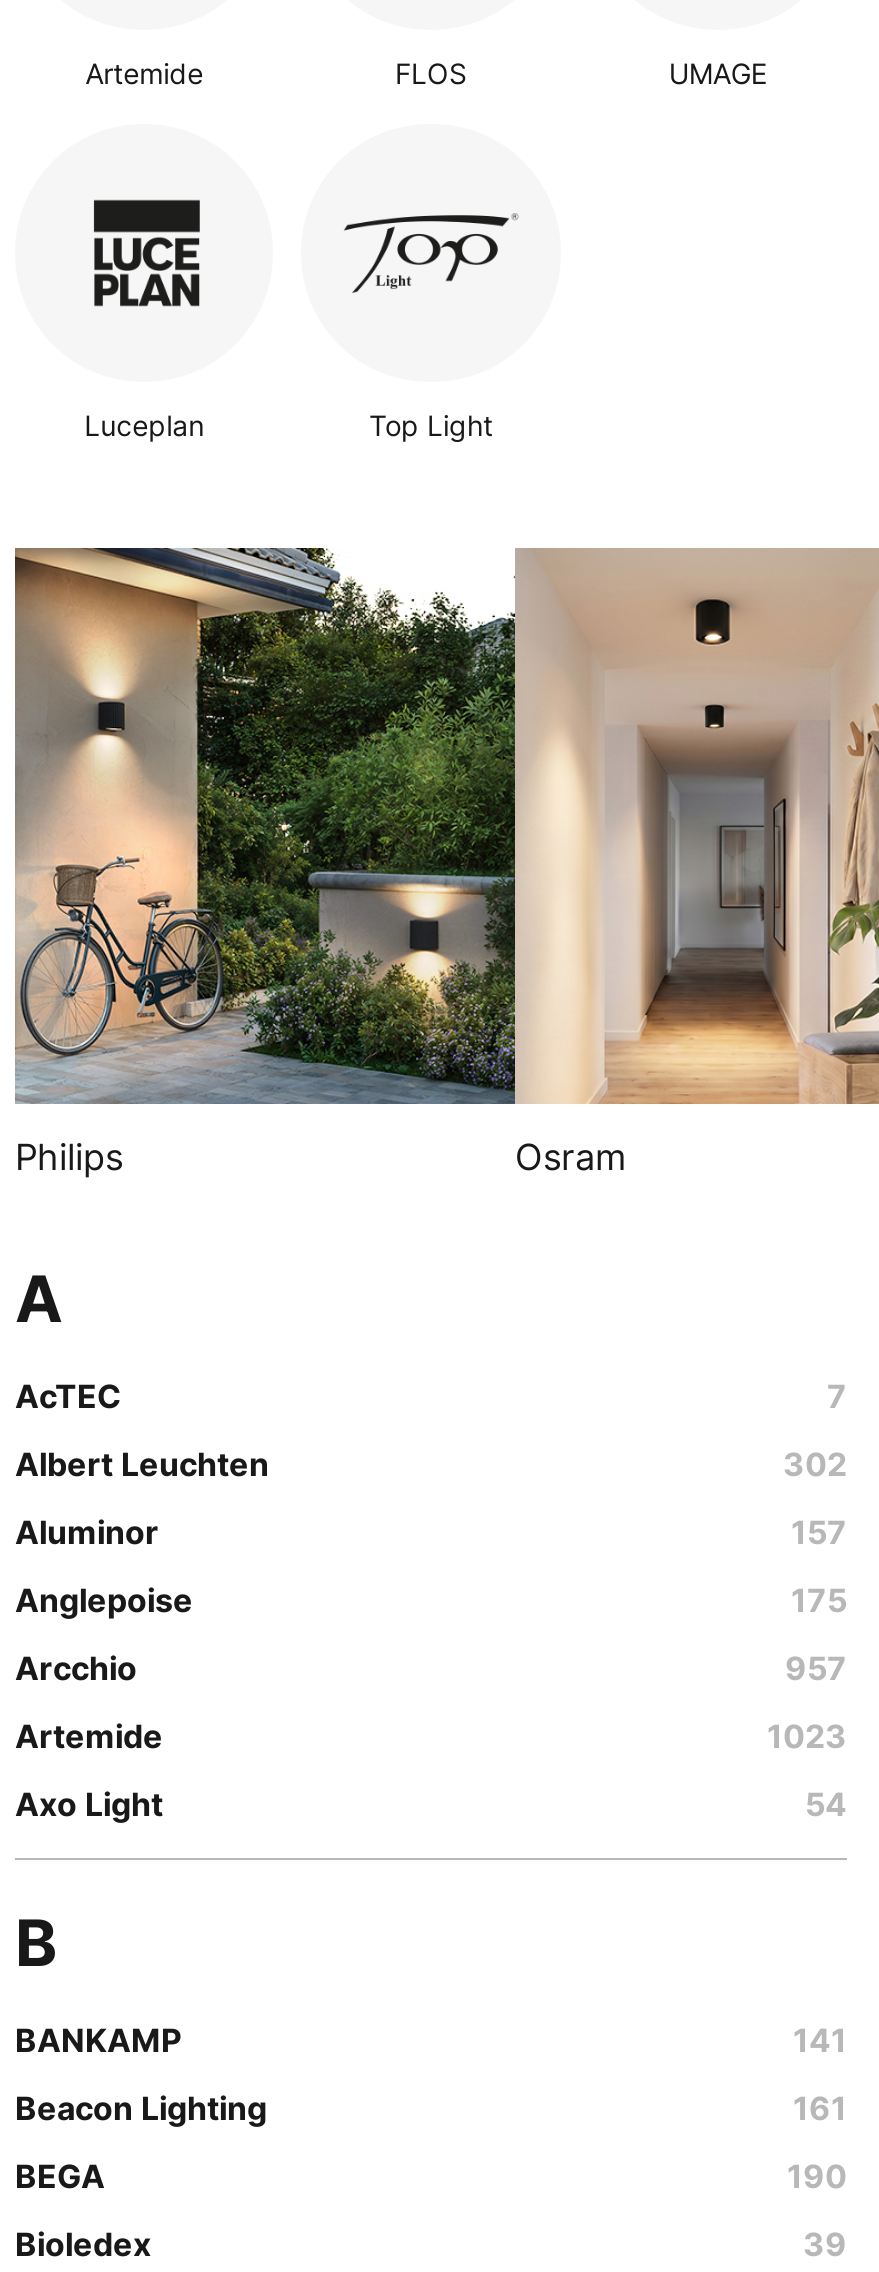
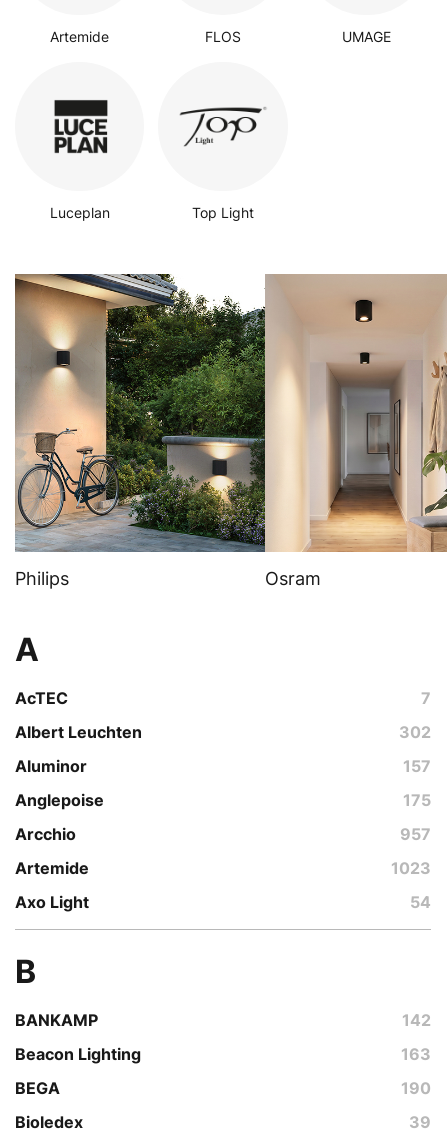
- 141
+ 142

- 161
+ 163
